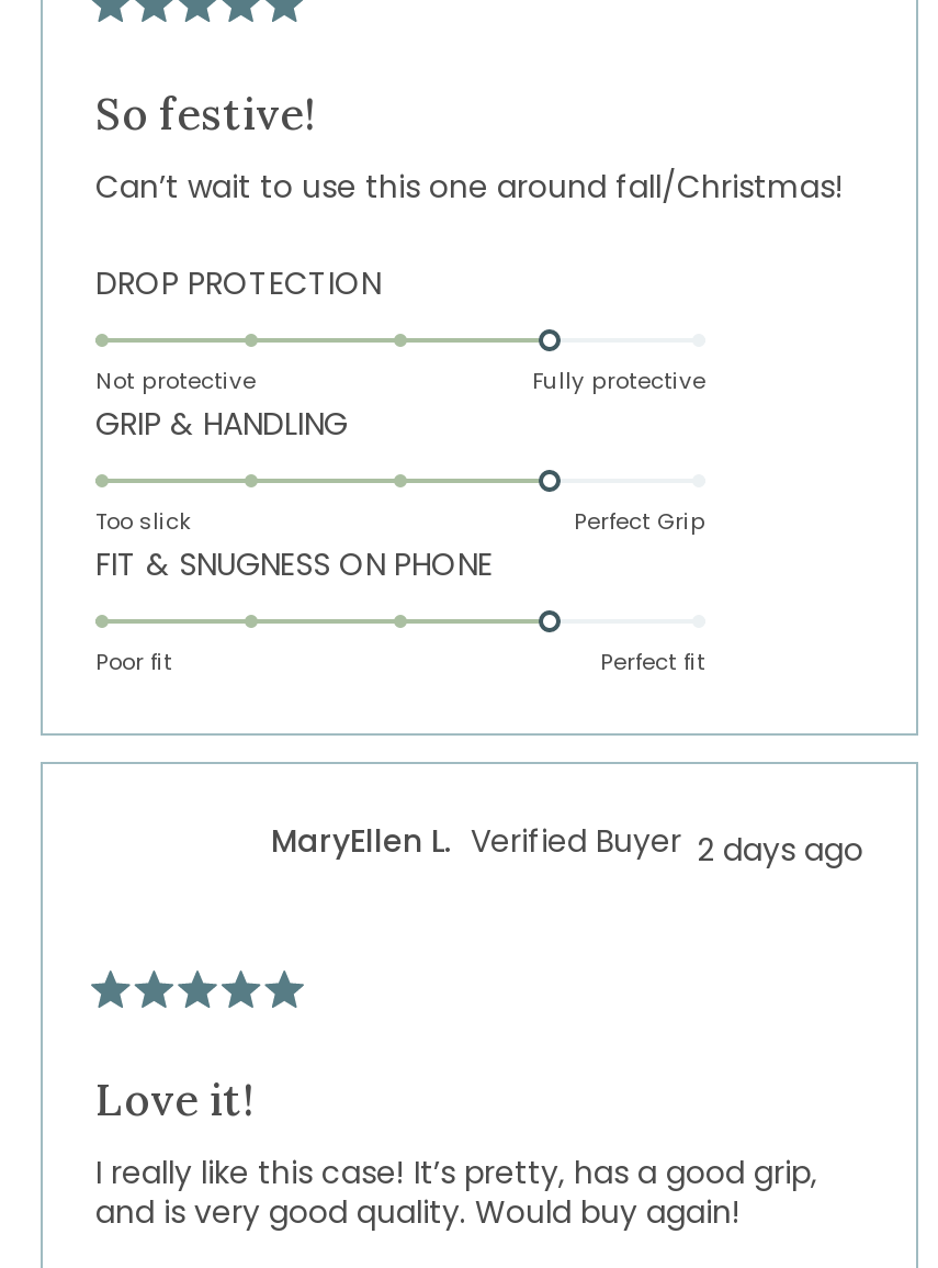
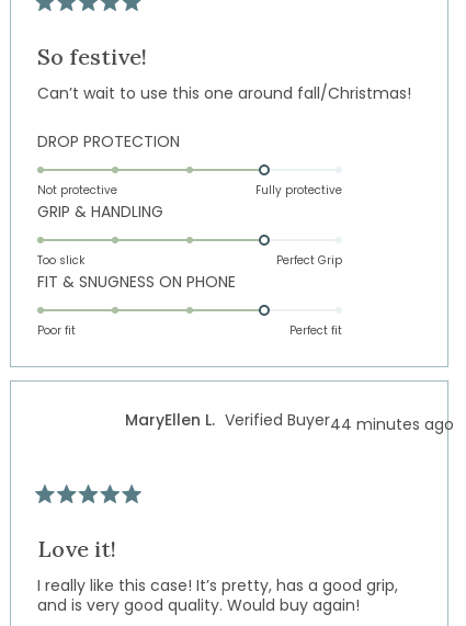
- MaryEllen L. Verified Buyer 2 days ago
+ MaryEllen L. Verified Buyer44 minutes ago
